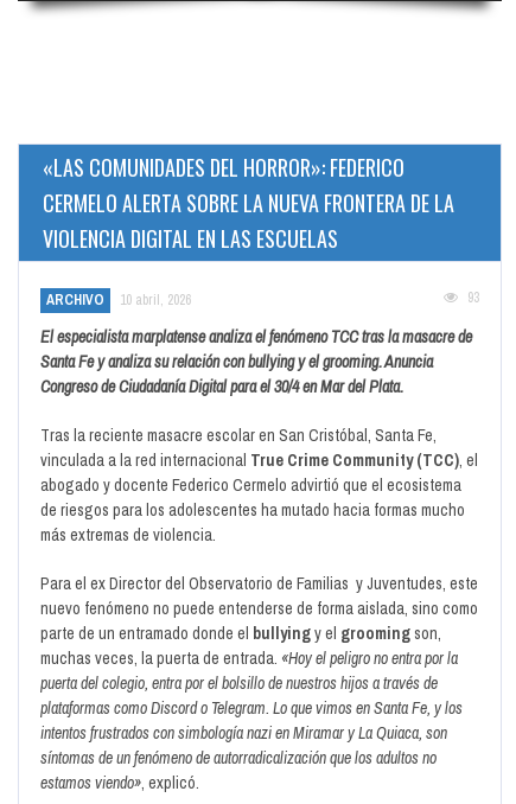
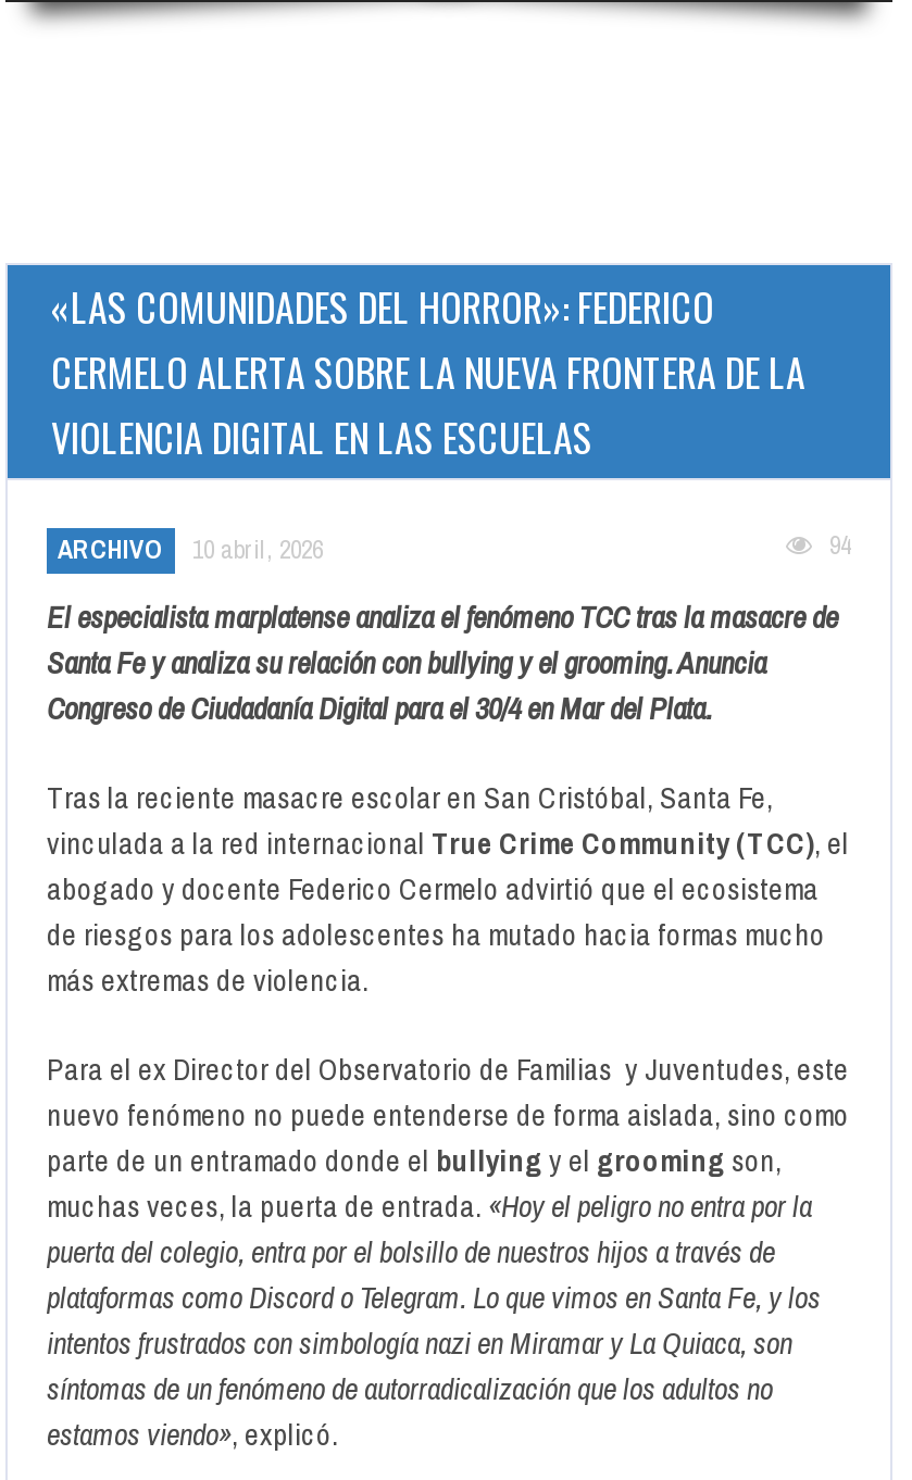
- 93
+ 94
